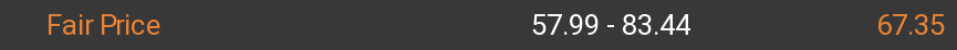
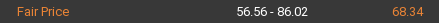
- 57.99 - 83.44
+ 56.56 - 86.02

- 67.35
+ 68.34
